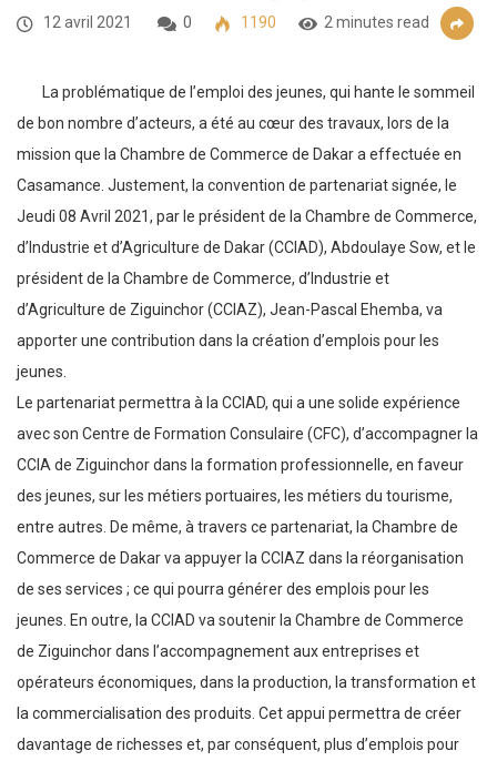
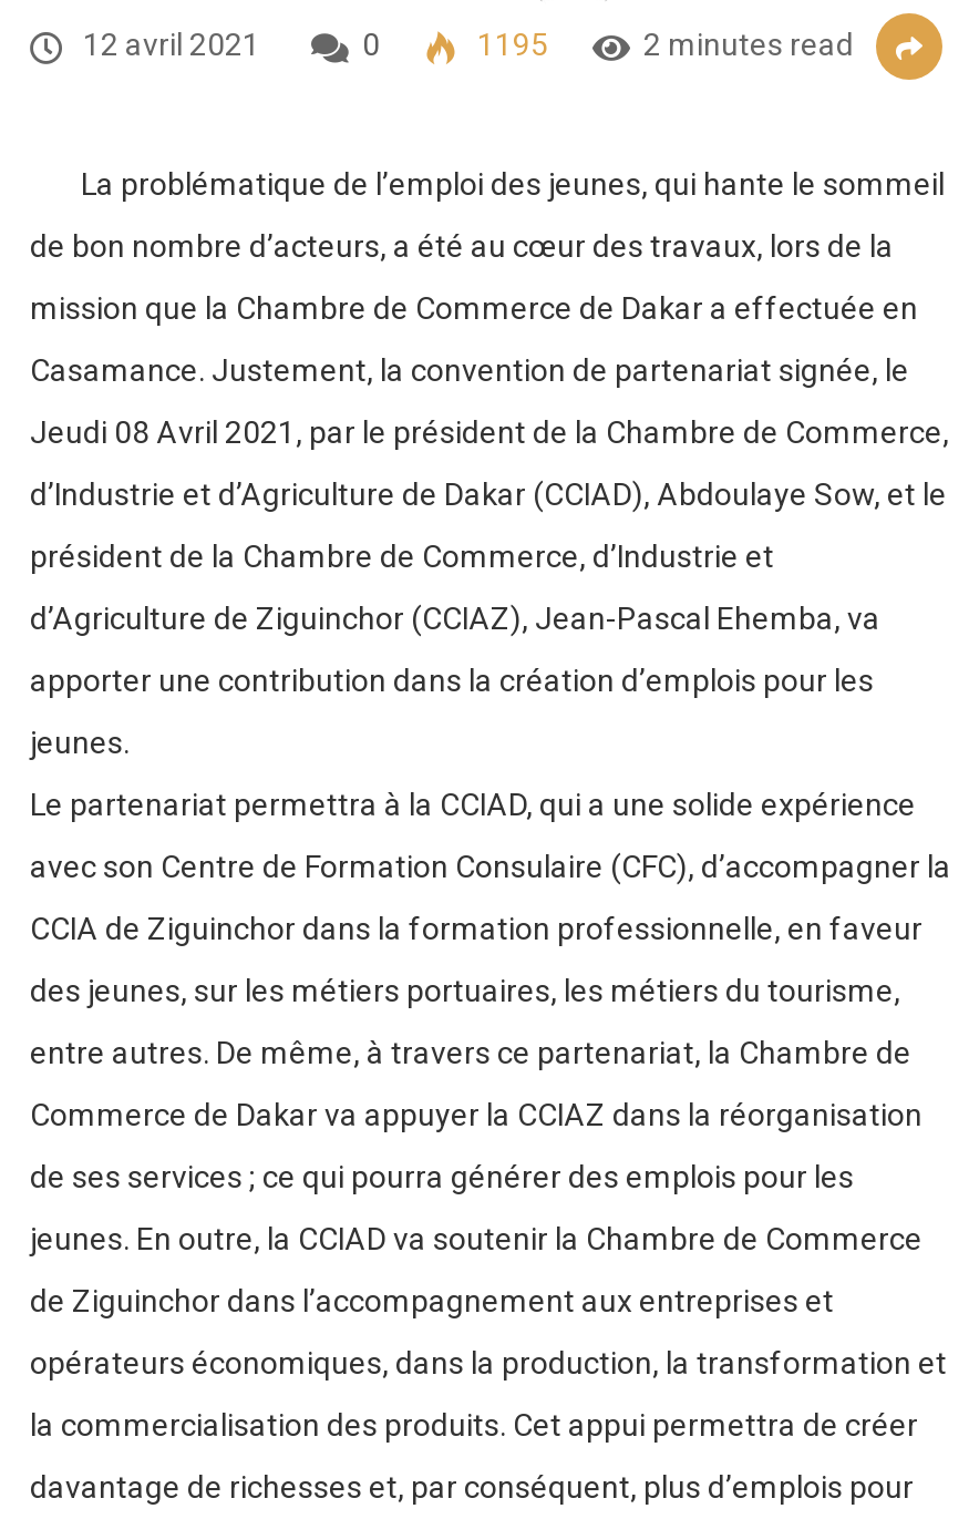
- 1190
+ 1195
